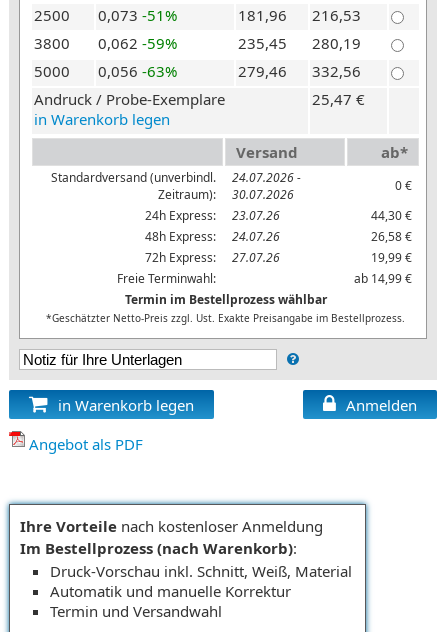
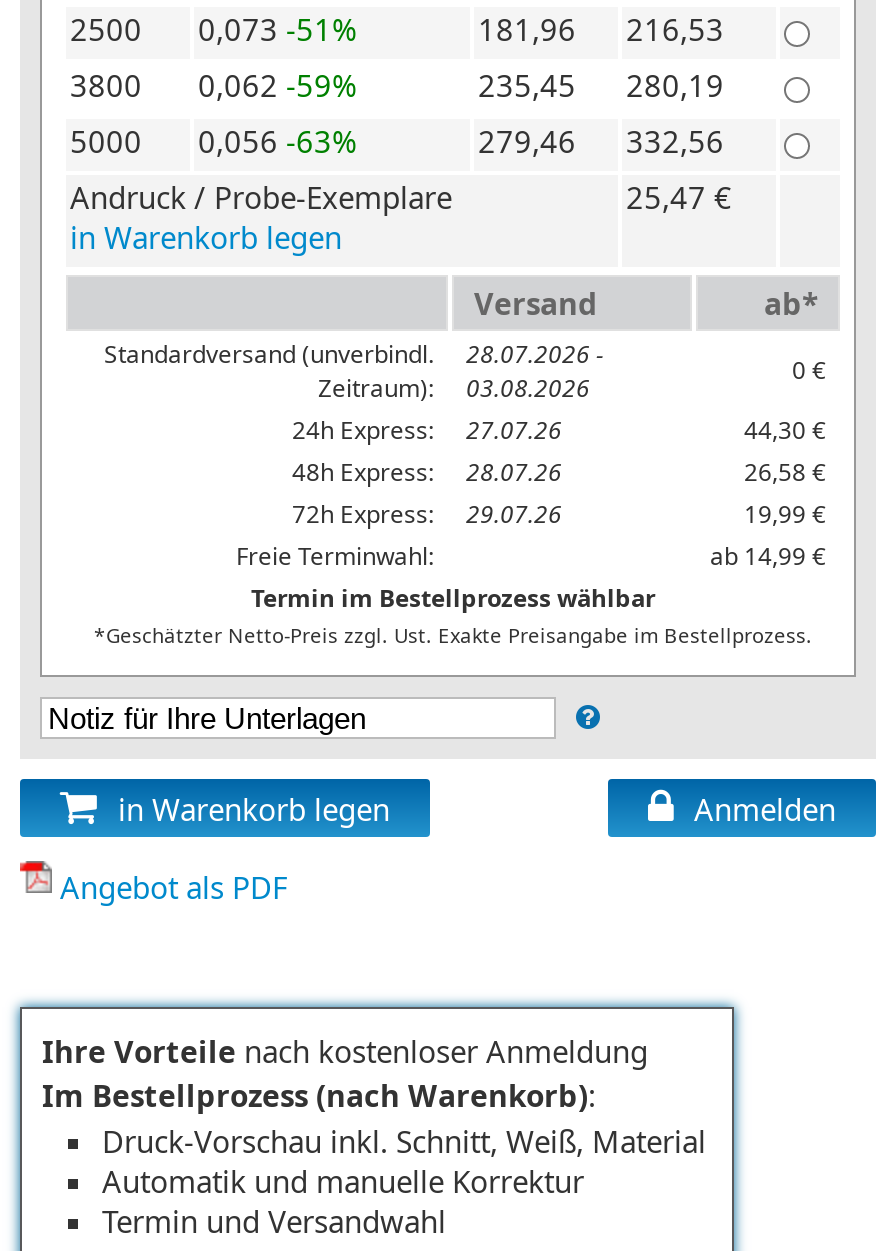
- Standardversand (unverbindl. 24.07.2026 -
+ Standardversand (unverbindl. 28.07.2026 -

- Zeitraum): 30.07.2026
+ Zeitraum): 03.08.2026

- 24h Express: 23.07.26
+ 24h Express: 27.07.26

- 48h Express: 24.07.26
+ 48h Express: 28.07.26

- 72h Express: 27.07.26
+ 72h Express: 29.07.26
